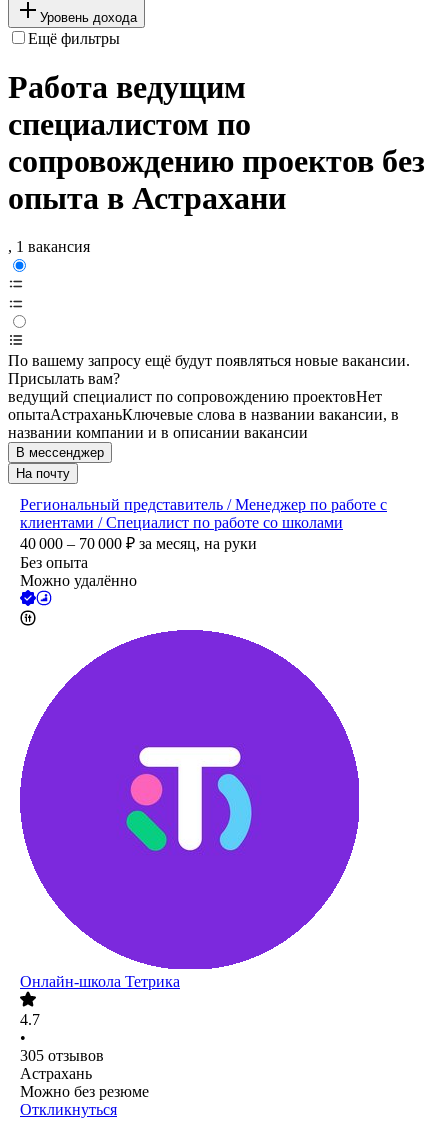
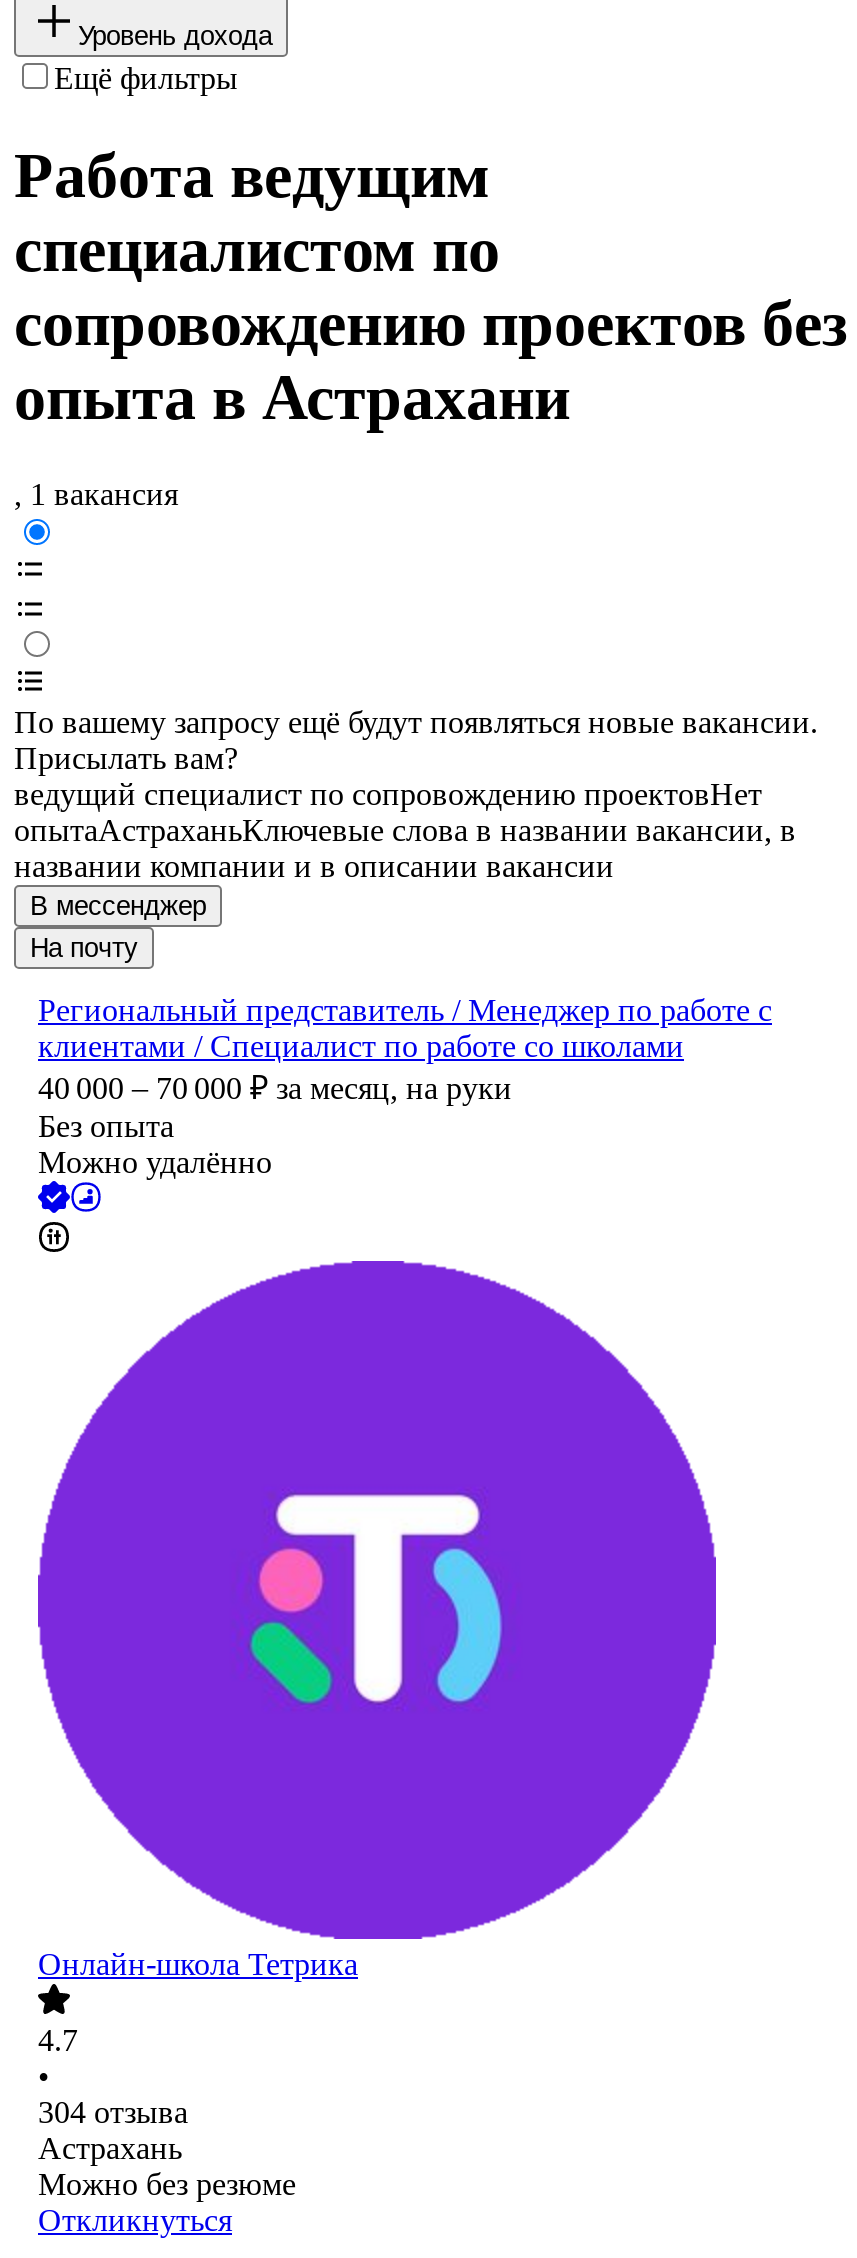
- 305 отзывов
+ 304 отзыва
